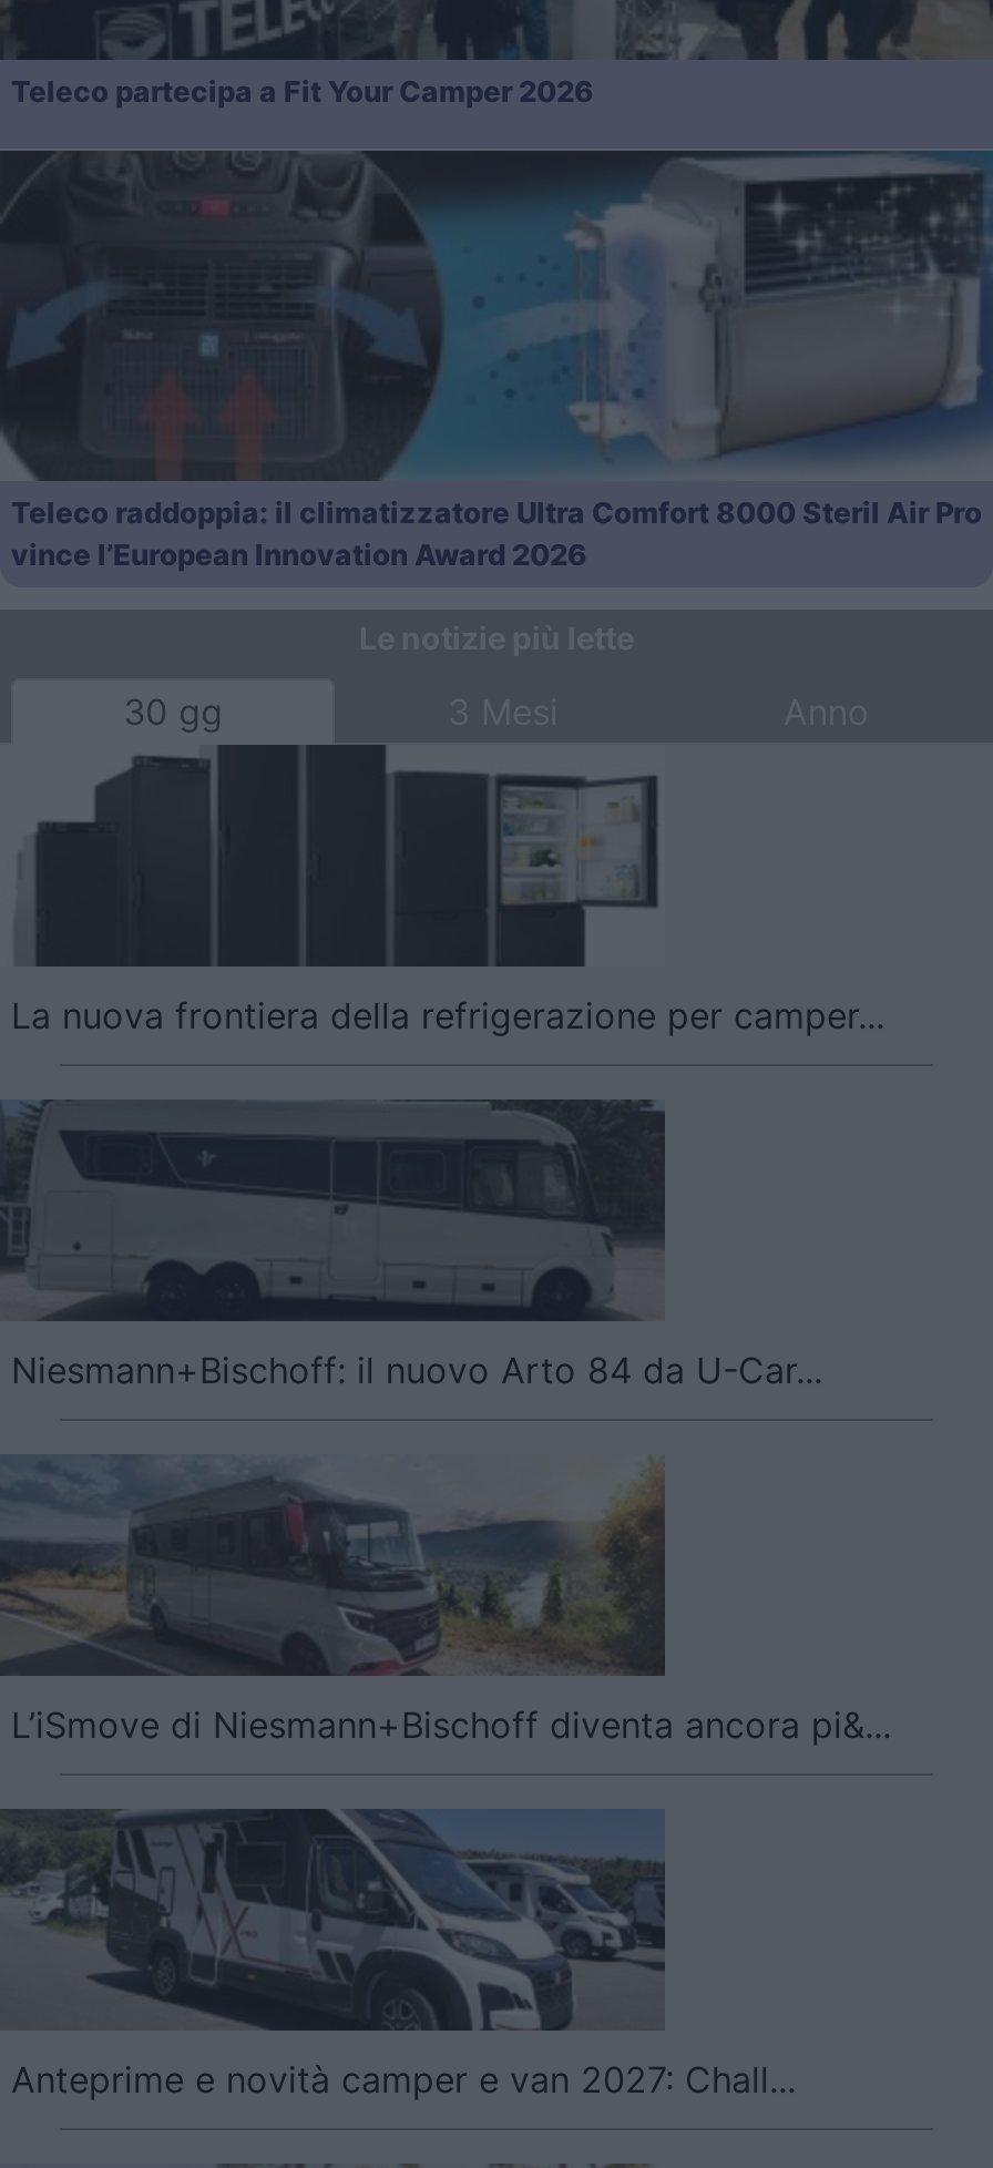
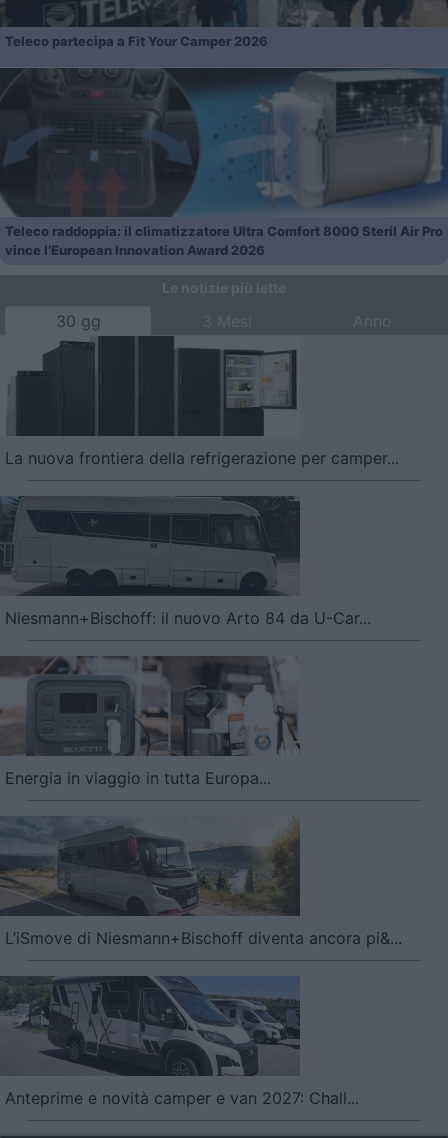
+ [image]
+ Energia in viaggio in tutta Europa...
